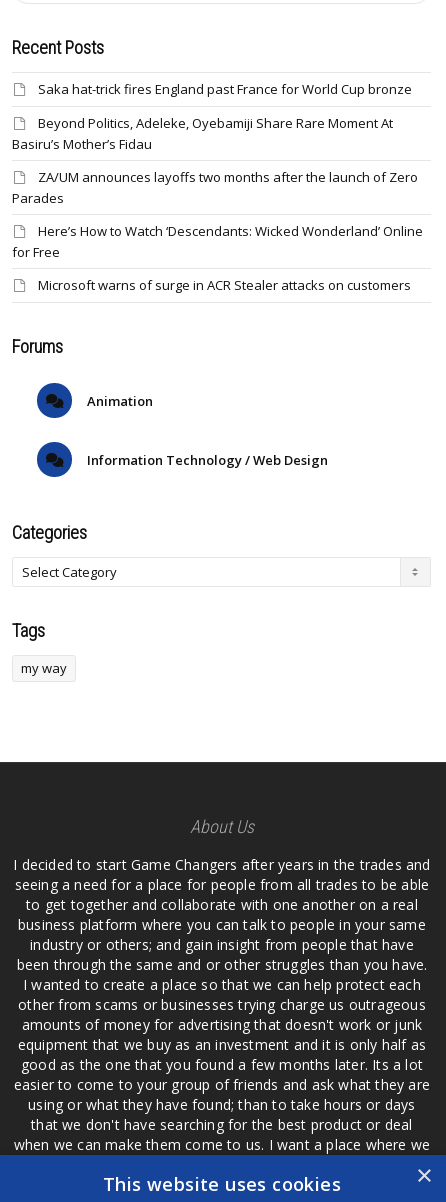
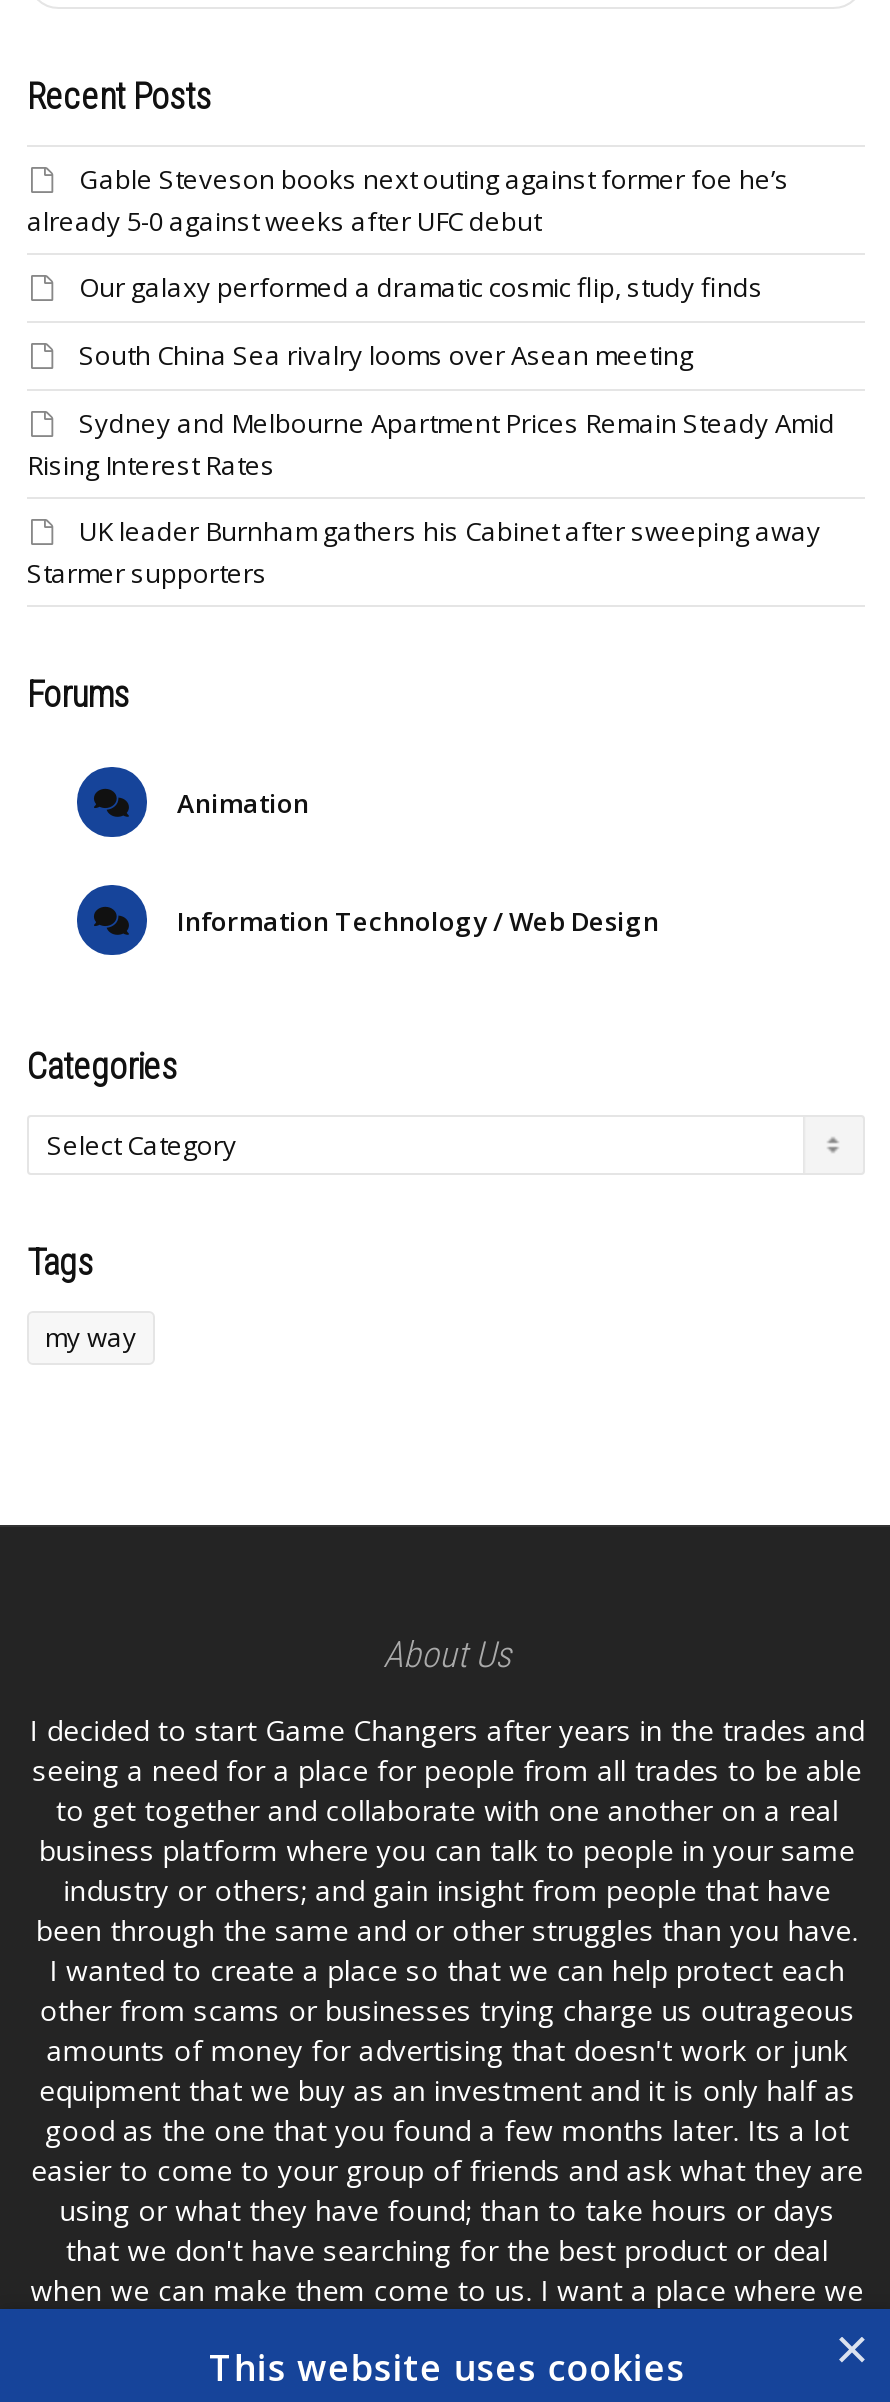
- Saka hat-trick fires England past France for World Cup bronze
+ Gable Steveson books next outing against former foe he’s
+ already 5-0 against weeks after UFC debut

- Beyond Politics, Adeleke, Oyebamiji Share Rare Moment At
- Basiru’s Mother’s Fidau
+ Our galaxy performed a dramatic cosmic flip, study finds

- ZA/UM announces layoffs two months after the launch of Zero
- Parades
+ South China Sea rivalry looms over Asean meeting

- Here’s How to Watch ‘Descendants: Wicked Wonderland’ Online
- for Free
+ Sydney and Melbourne Apartment Prices Remain Steady Amid
+ Rising Interest Rates

- Microsoft warns of surge in ACR Stealer attacks on customers
+ UK leader Burnham gathers his Cabinet after sweeping away
+ Starmer supporters
